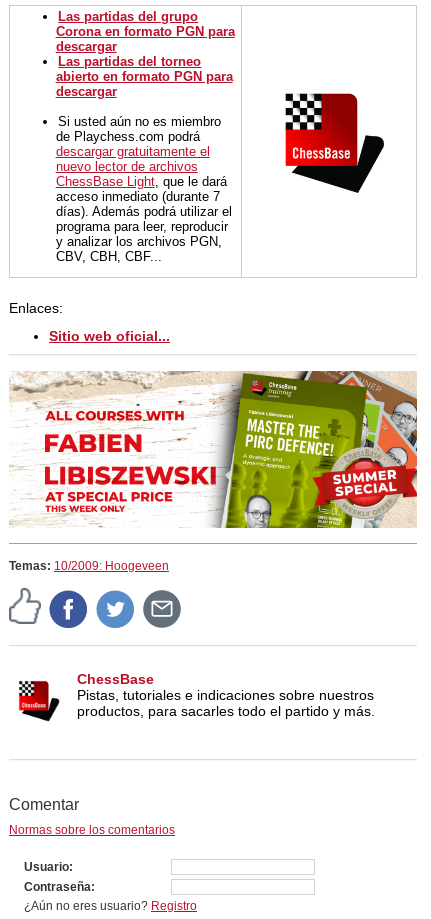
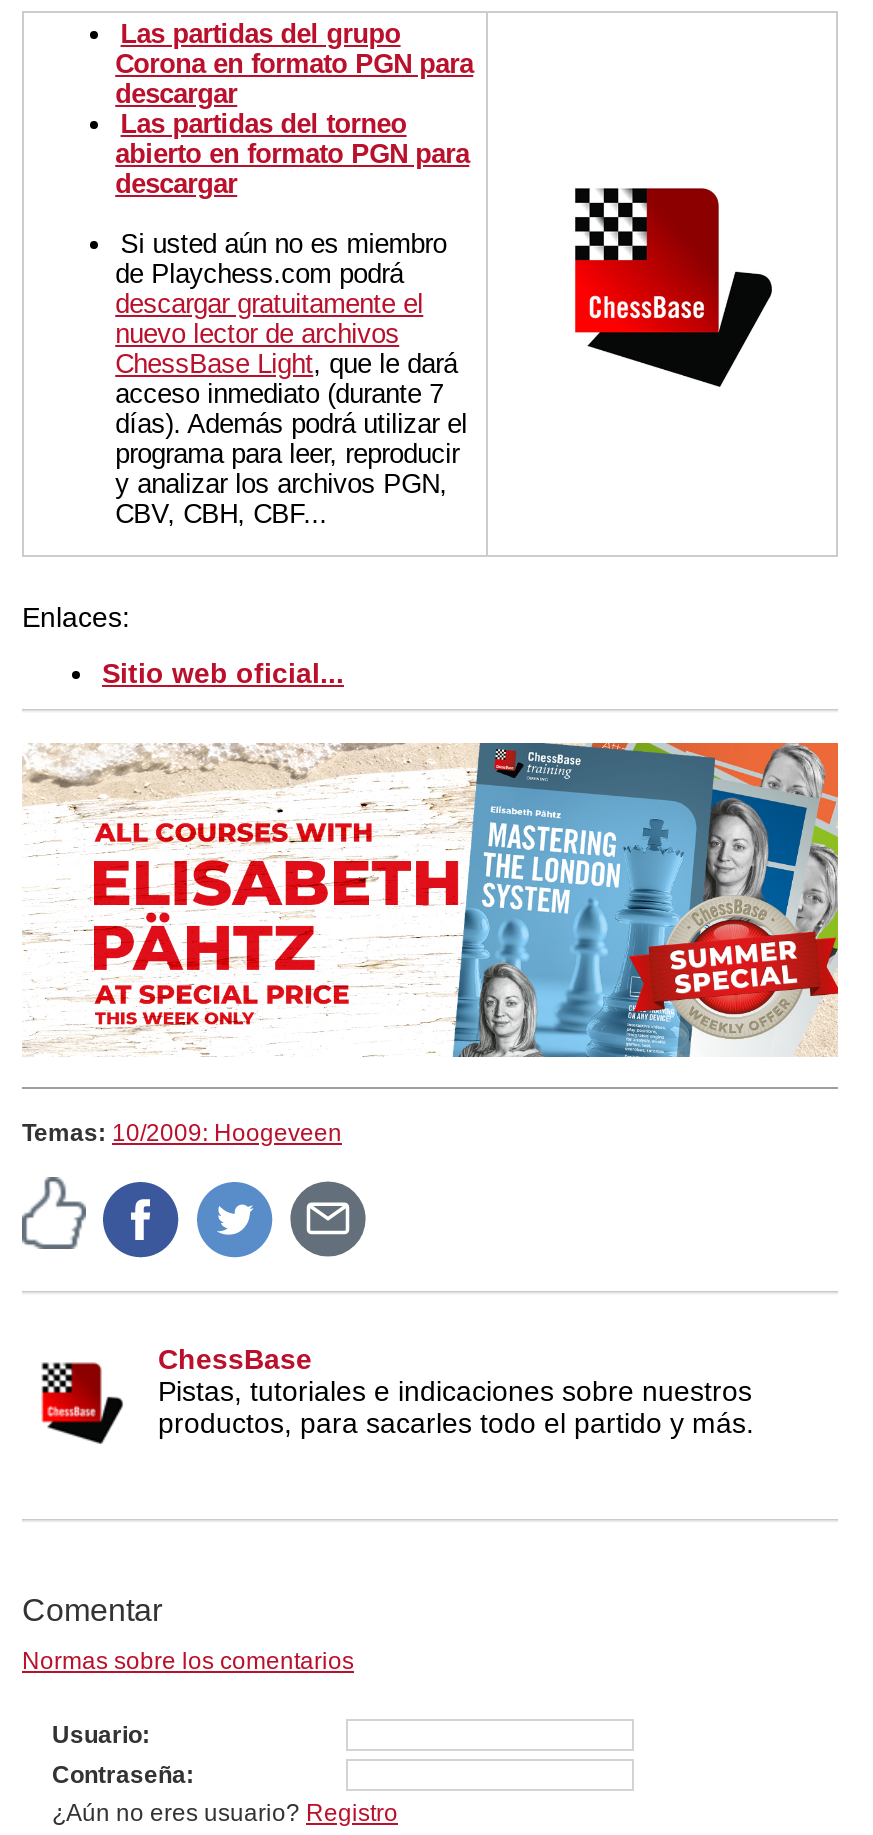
- [image]
+ [image]
